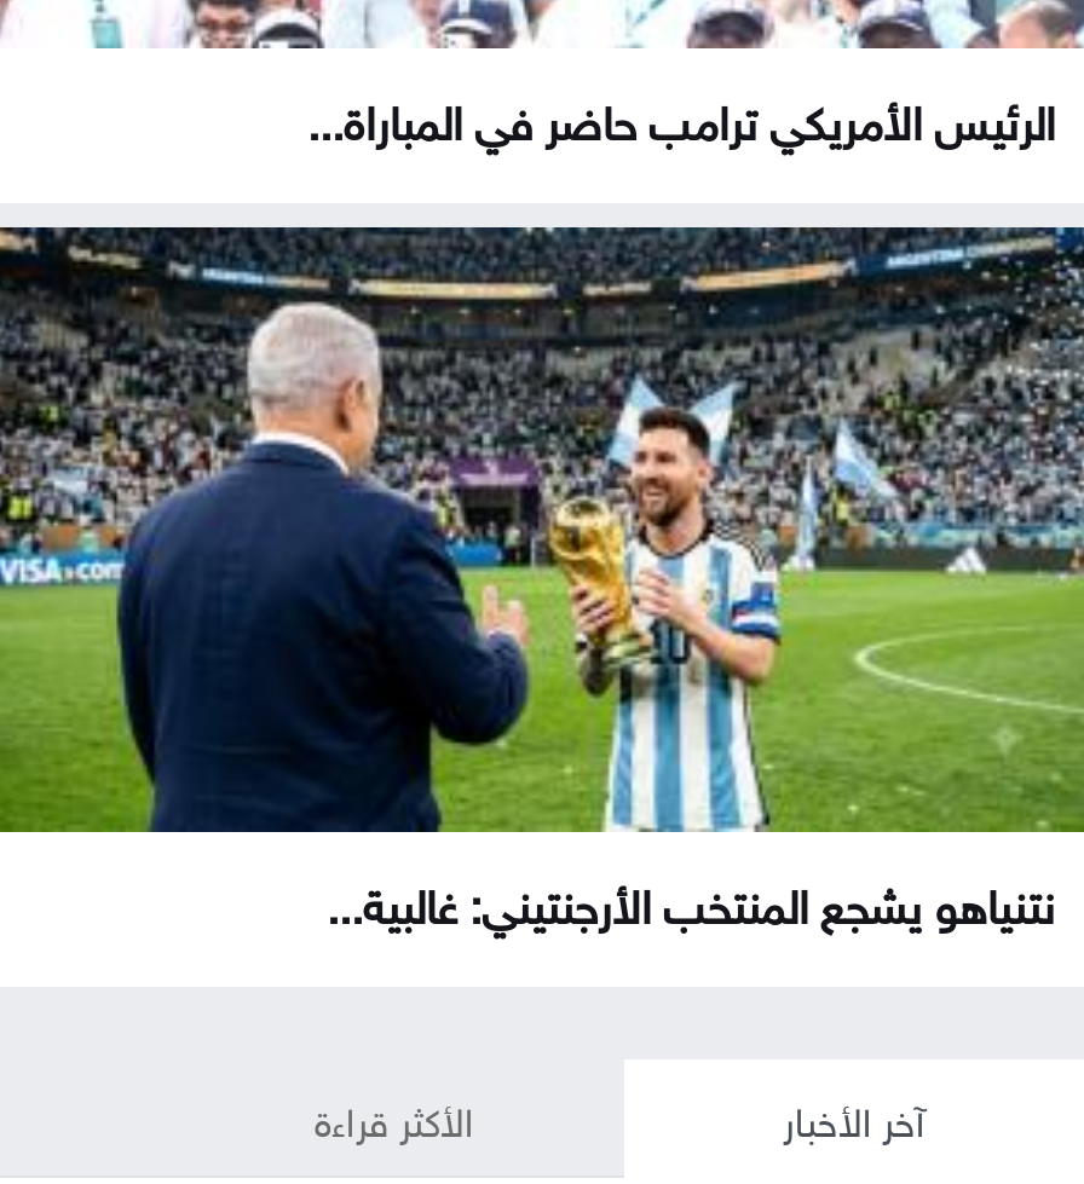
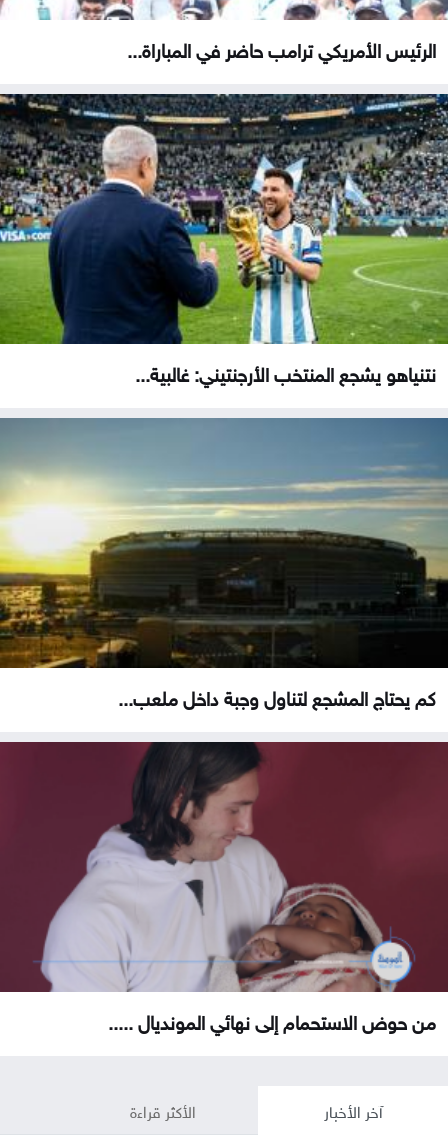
+ [image]
+ كم يحتاج المشجع لتناول وجبة داخل ملعب...

+ [image]
+ من حوض الاستحمام إلى نهائي المونديال .....
